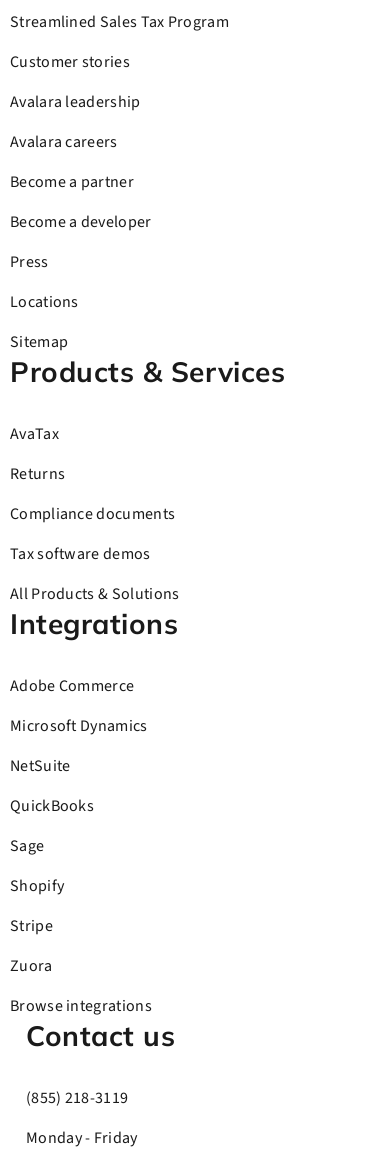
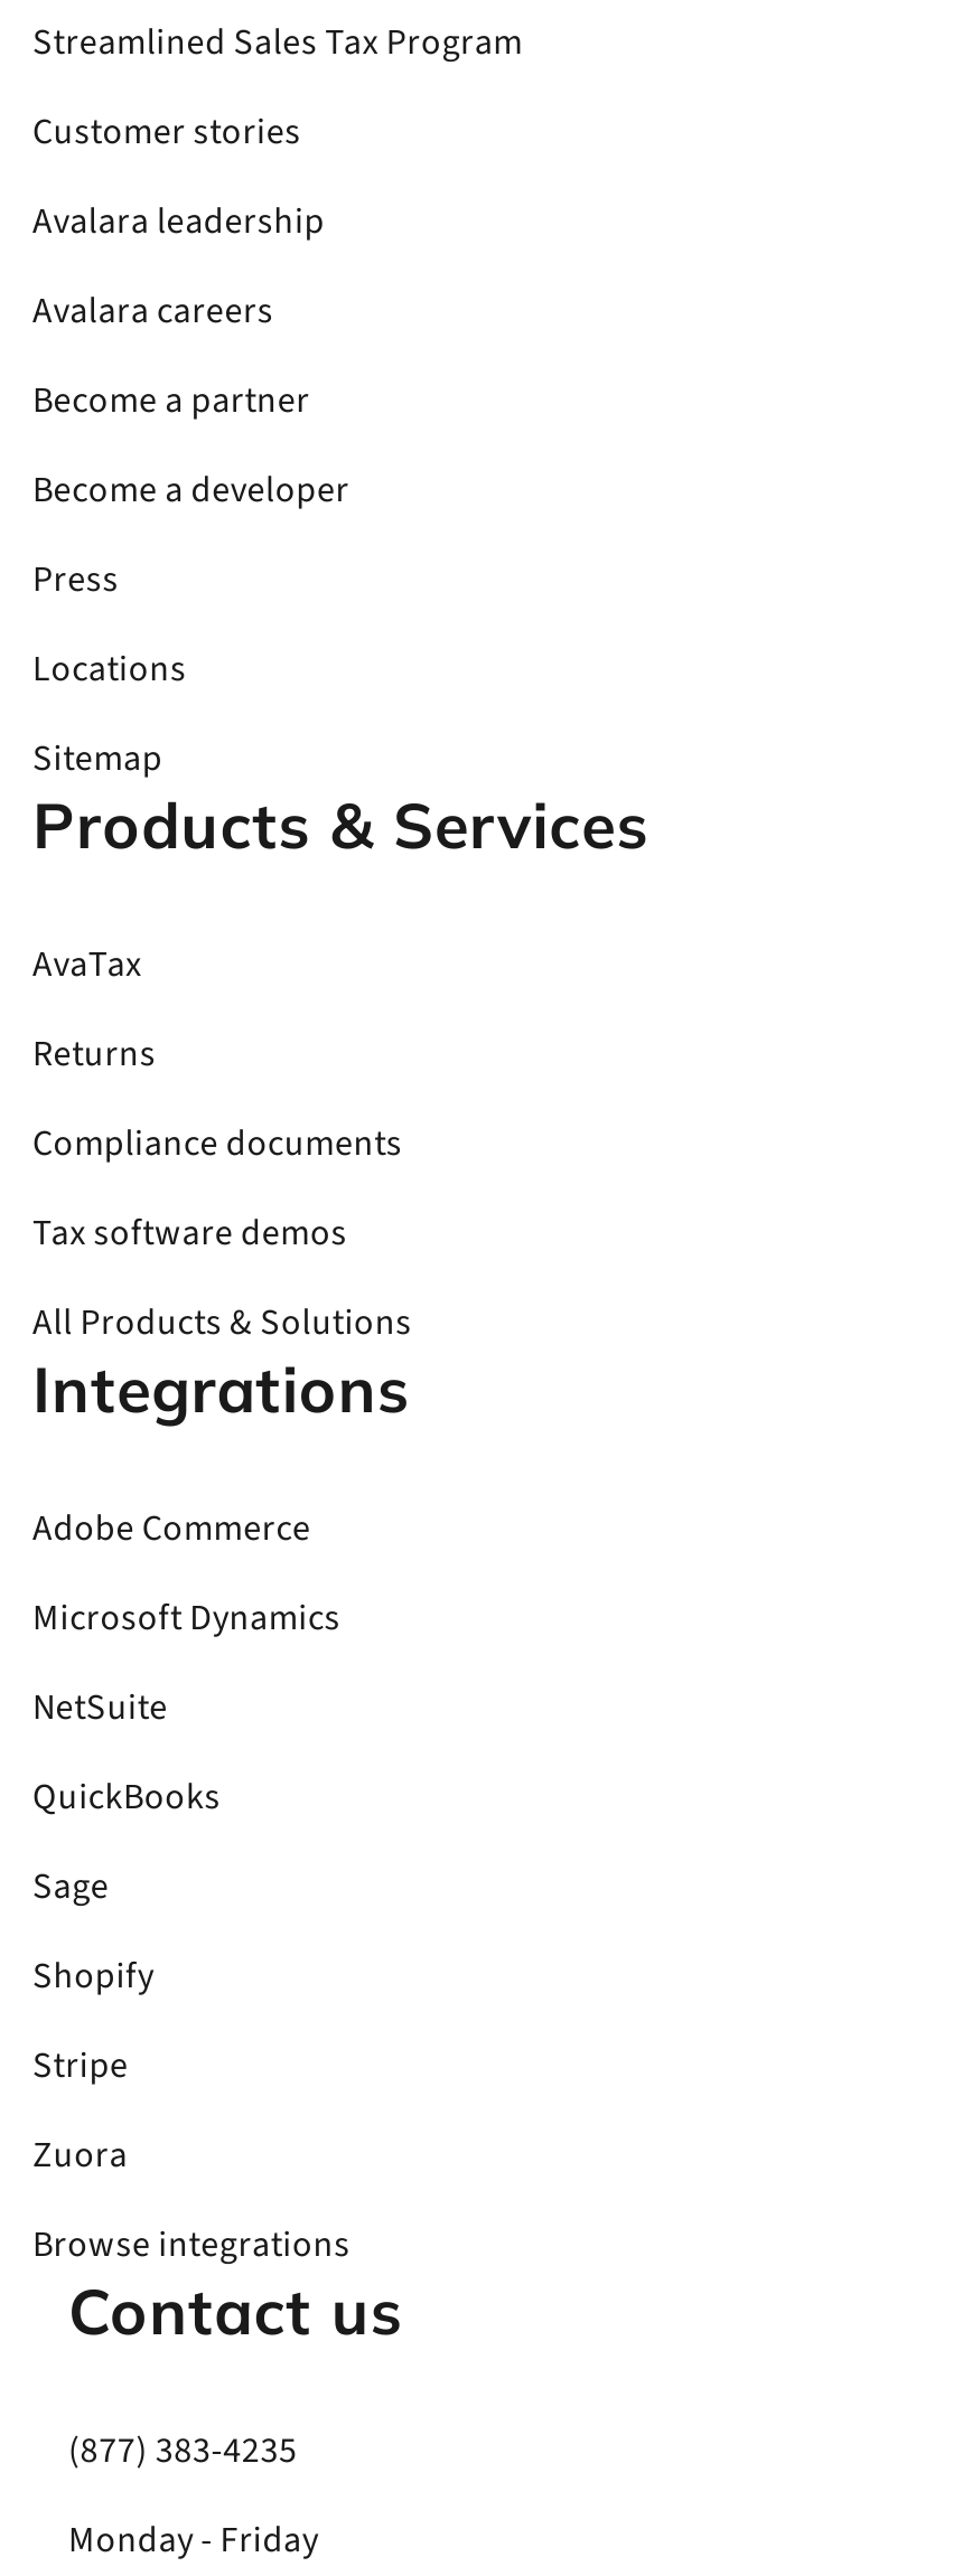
- (855) 218-3119
+ (877) 383-4235
